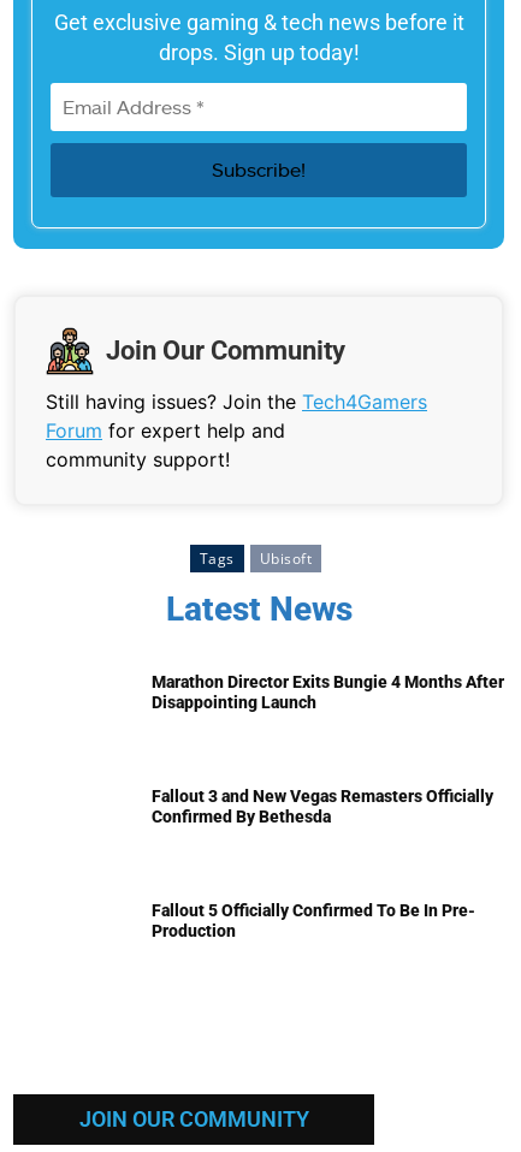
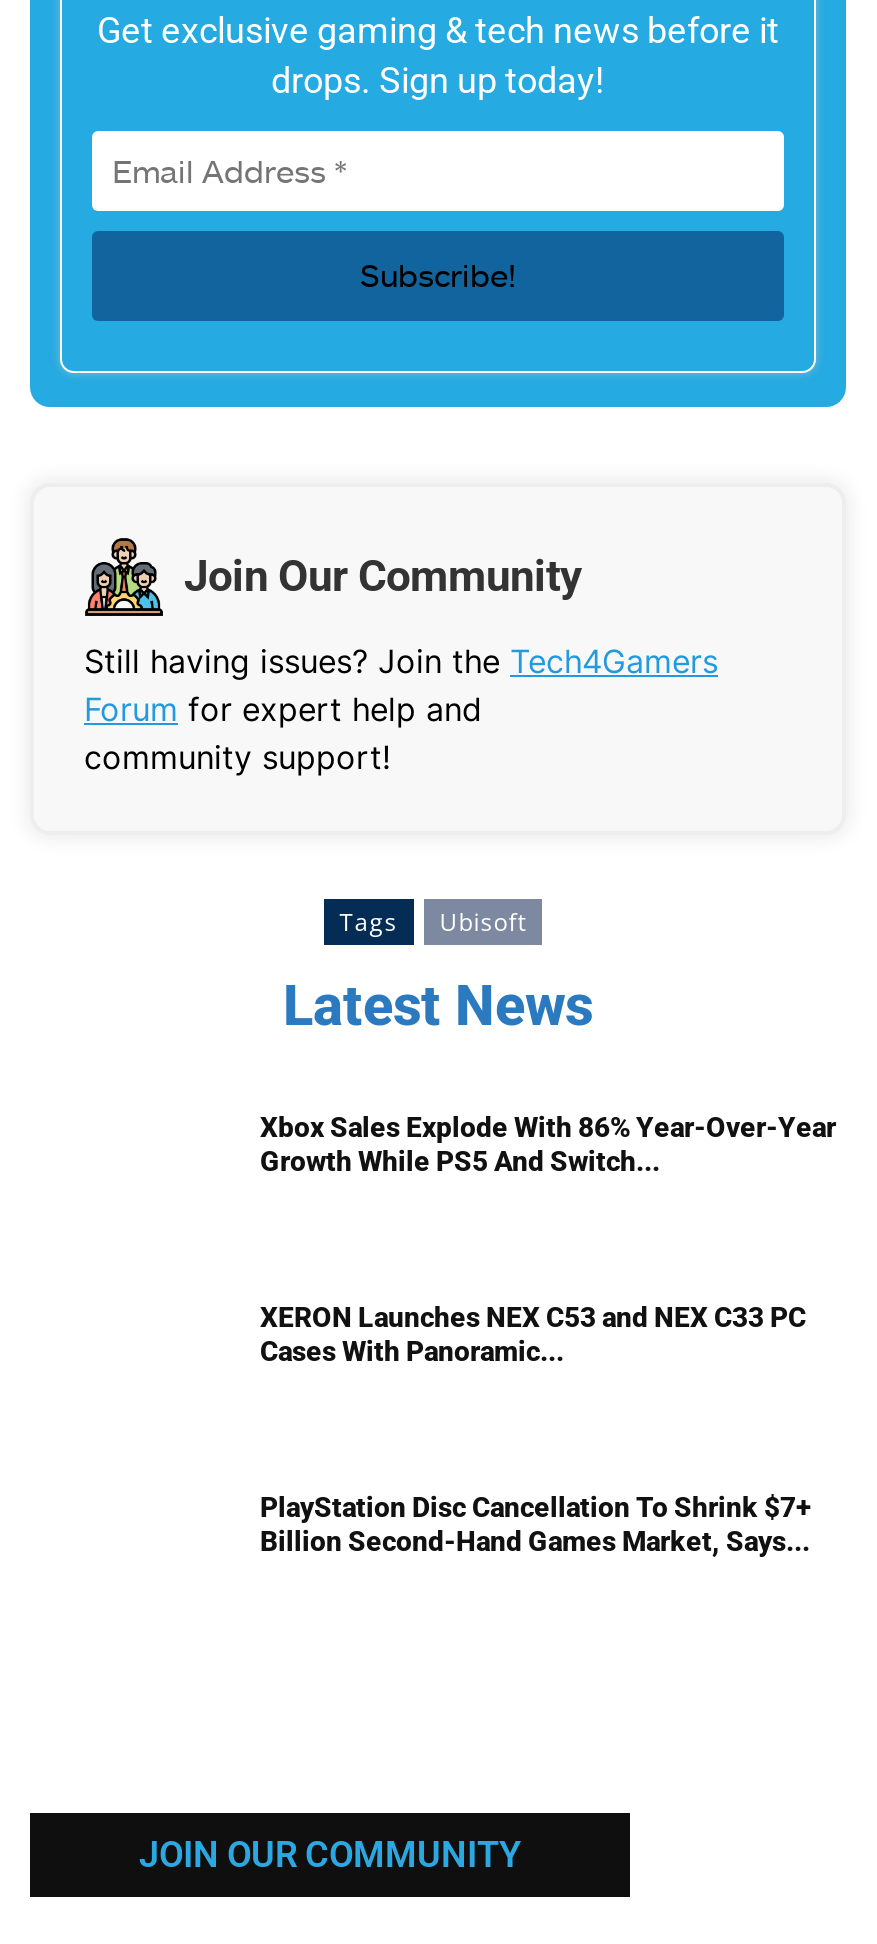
- Marathon Director Exits Bungie 4 Months After
- Disappointing Launch
+ Xbox Sales Explode With 86% Year-Over-Year
+ Growth While PS5 And Switch...

- Fallout 3 and New Vegas Remasters Officially
- Confirmed By Bethesda
+ XERON Launches NEX C53 and NEX C33 PC
+ Cases With Panoramic...

- Fallout 5 Officially Confirmed To Be In Pre-
- Production
+ PlayStation Disc Cancellation To Shrink $7+
+ Billion Second-Hand Games Market, Says...
